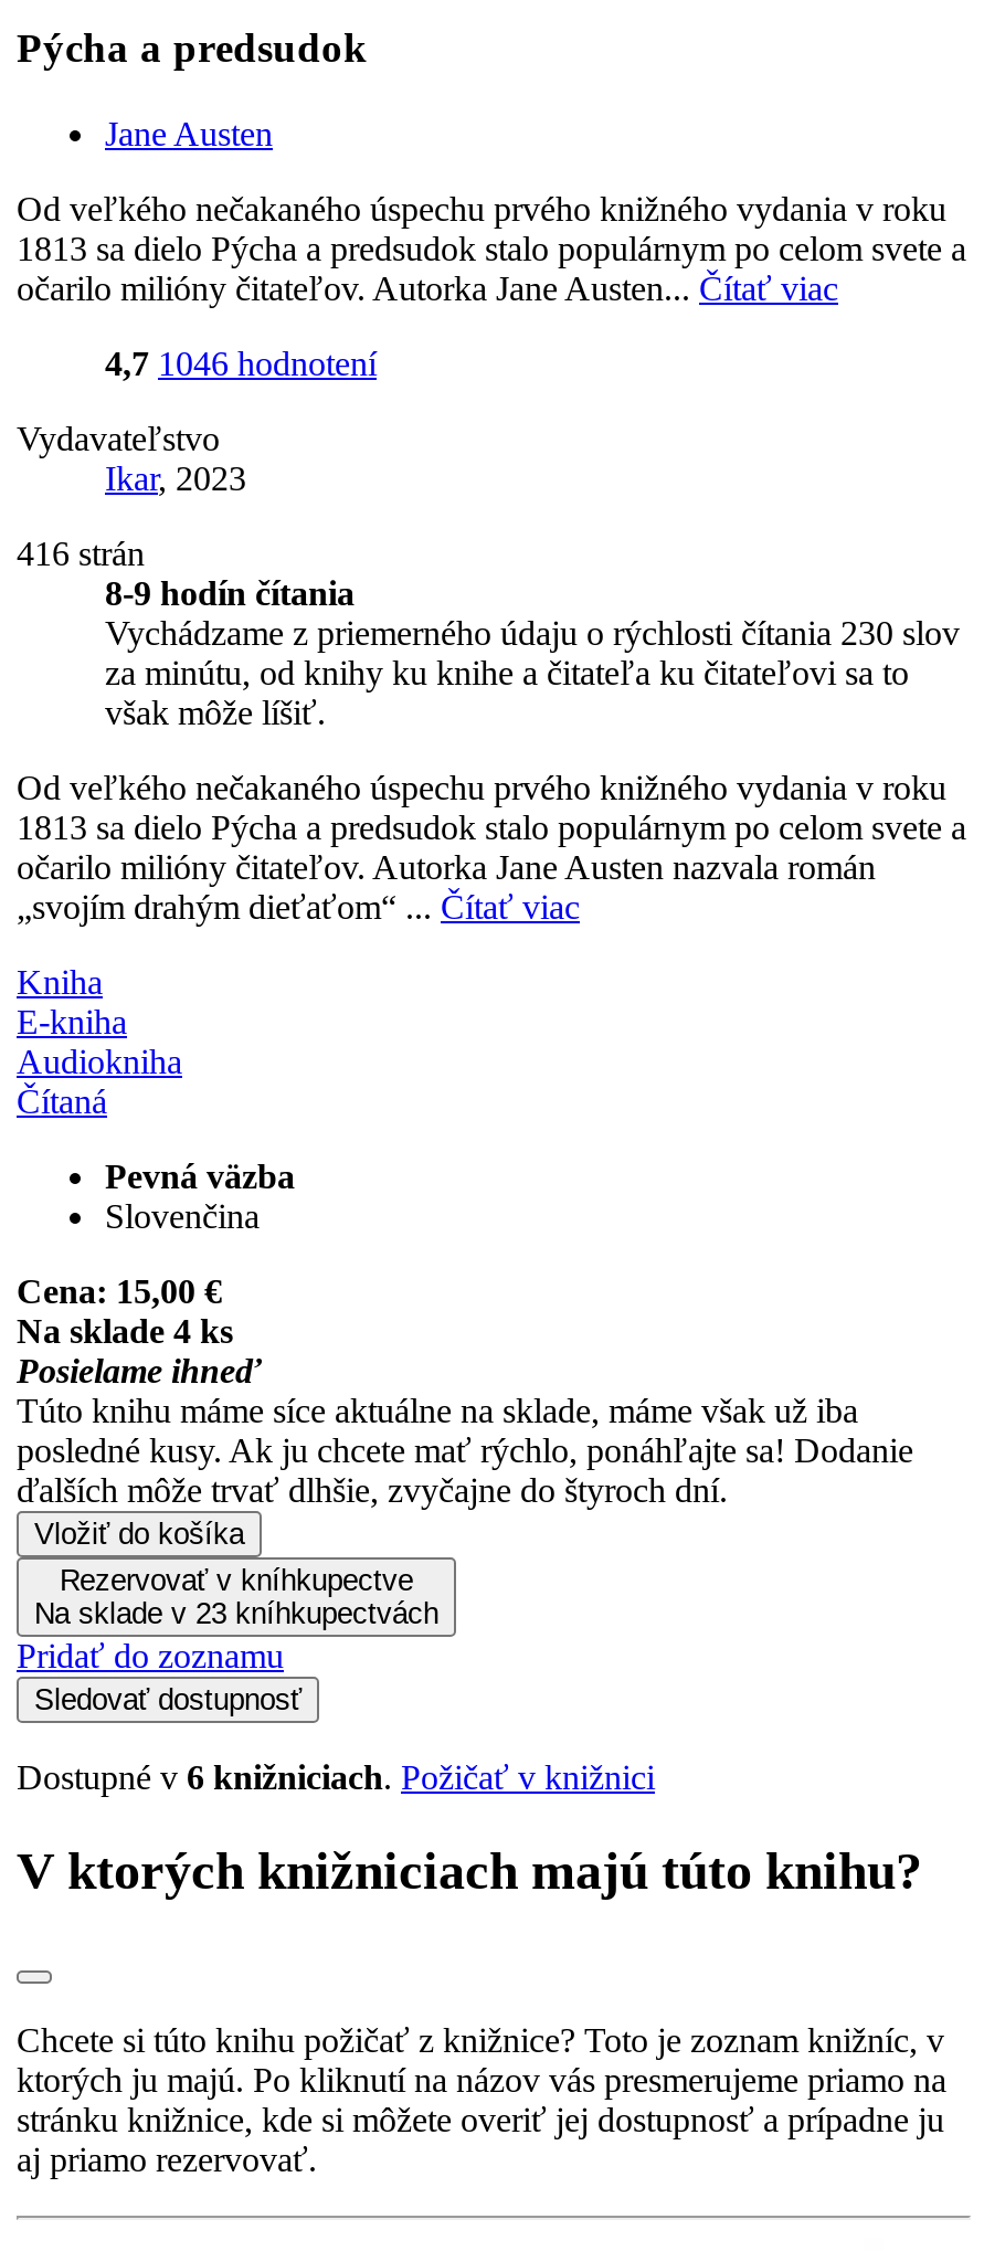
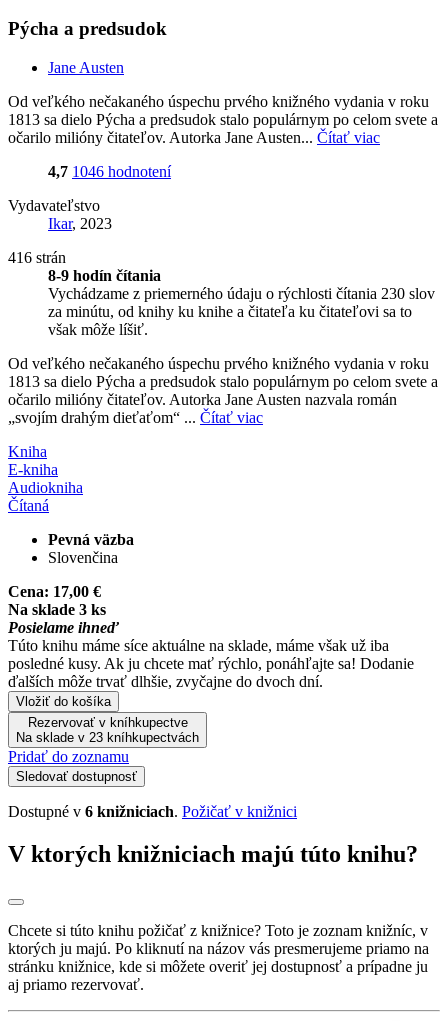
- Cena: 15,00 €
+ Cena: 17,00 €

- Na sklade 4 ks
+ Na sklade 3 ks

- ďalších môže trvať dlhšie, zvyčajne do štyroch dní.
+ ďalších môže trvať dlhšie, zvyčajne do dvoch dní.
